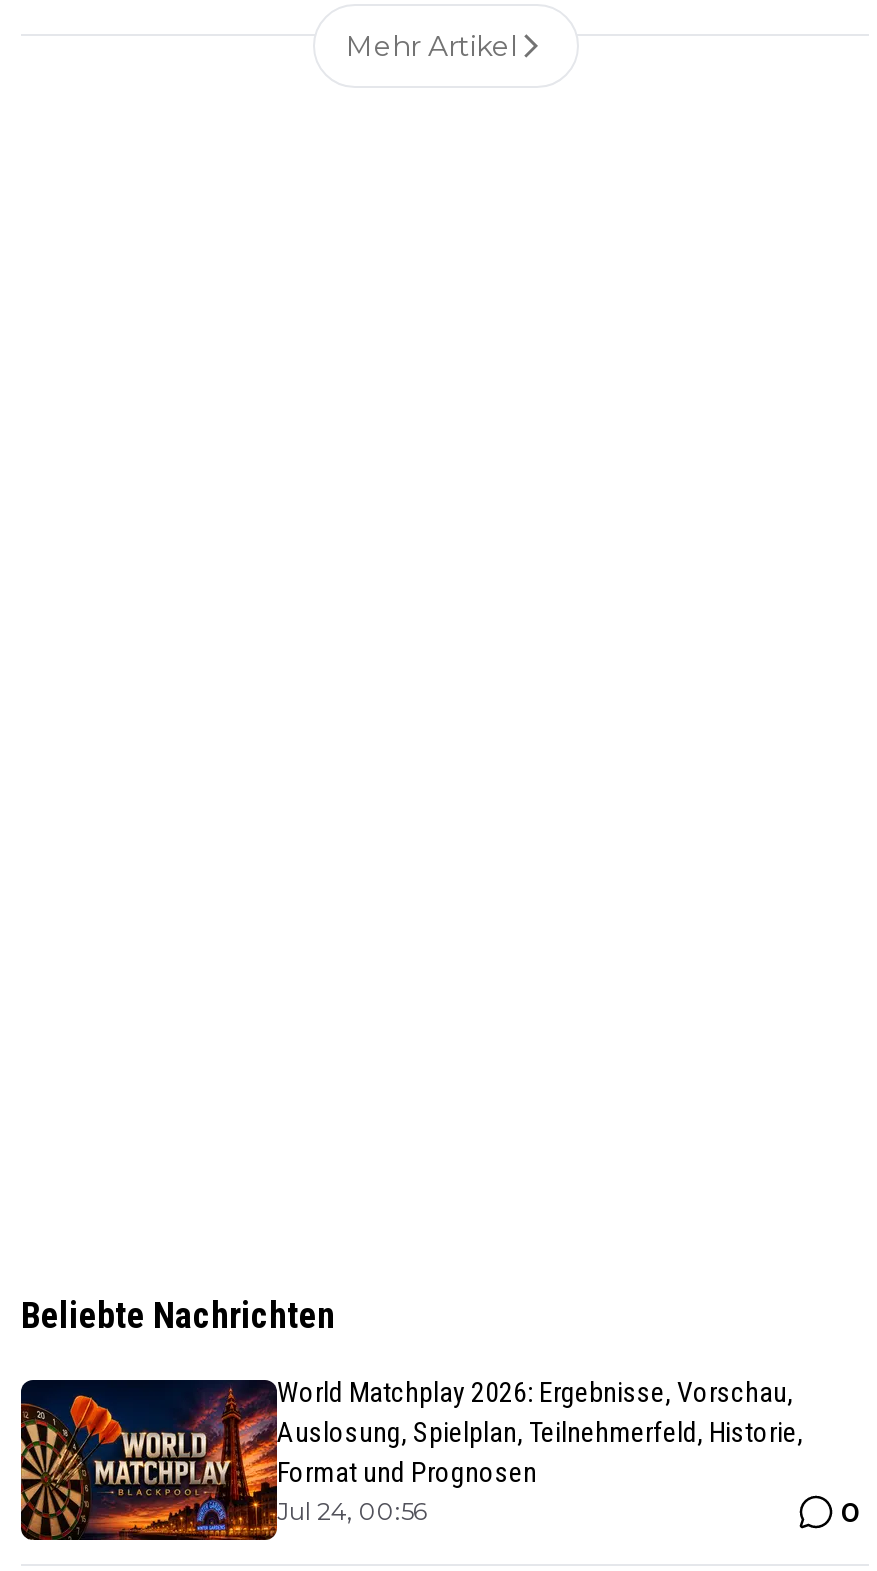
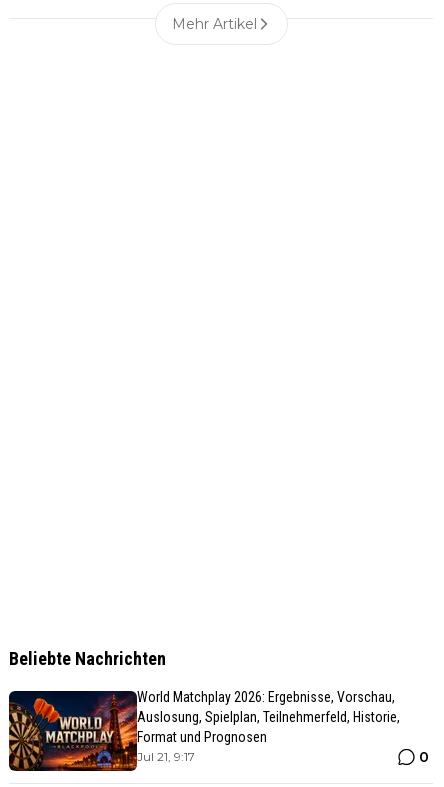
- Jul 24, 00:56
+ Jul 21, 9:17
